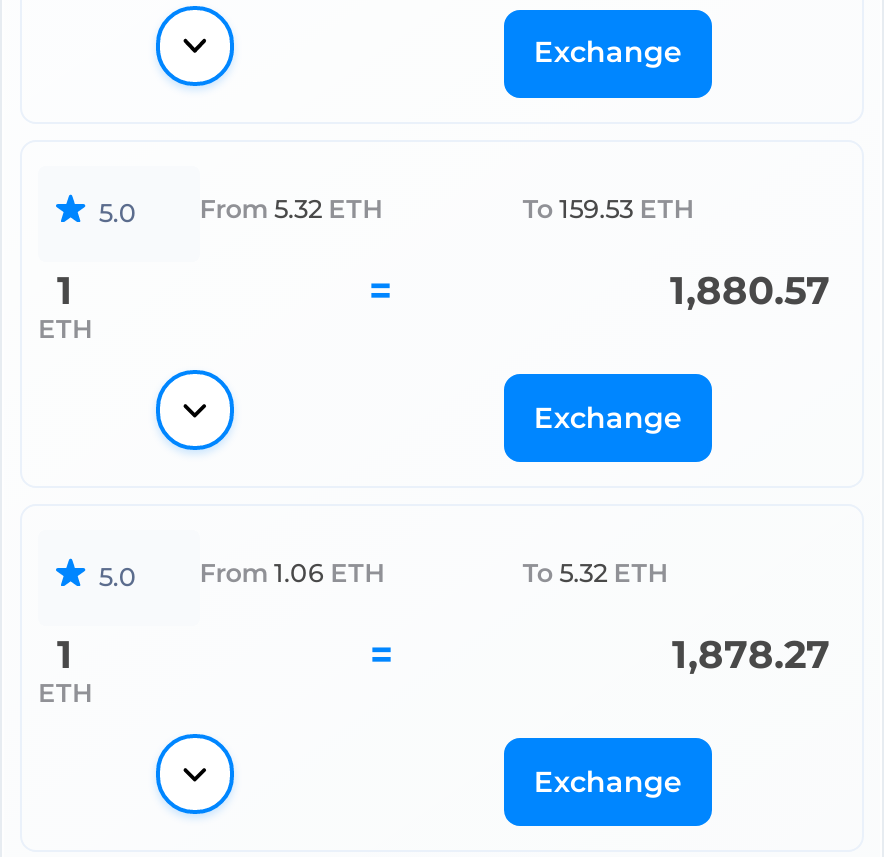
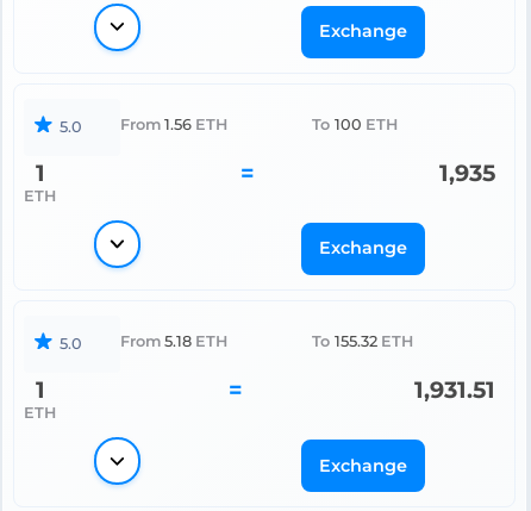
- From 5.32 ETH
+ From 1.56 ETH

- To 159.53 ETH
+ To 100 ETH

- 1,880.57
+ 1,935

- From 1.06 ETH
+ From 5.18 ETH

- To 5.32 ETH
+ To 155.32 ETH

- 1,878.27
+ 1,931.51
